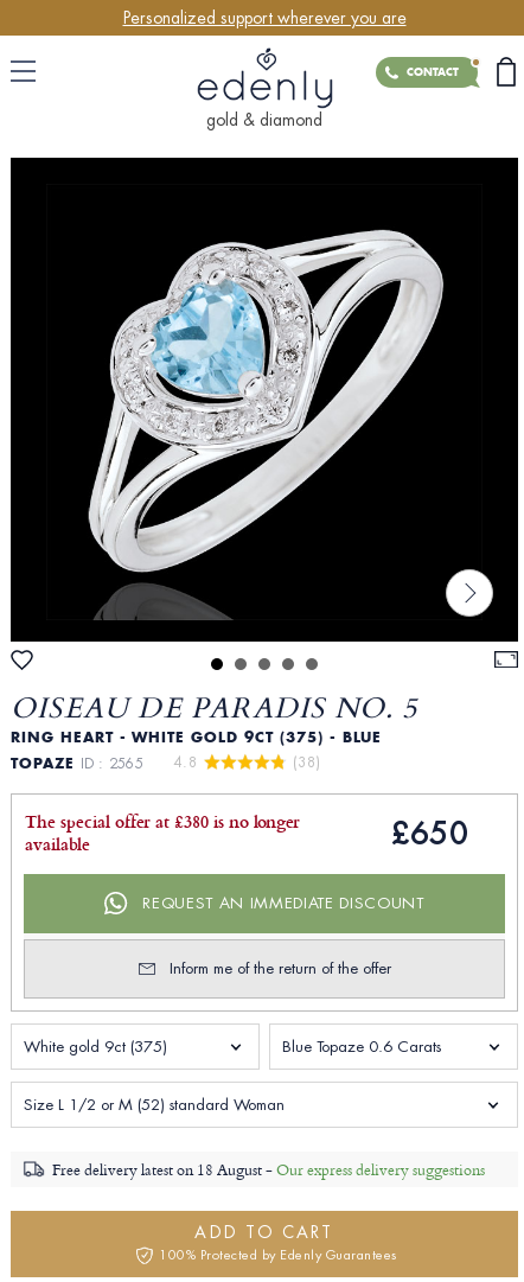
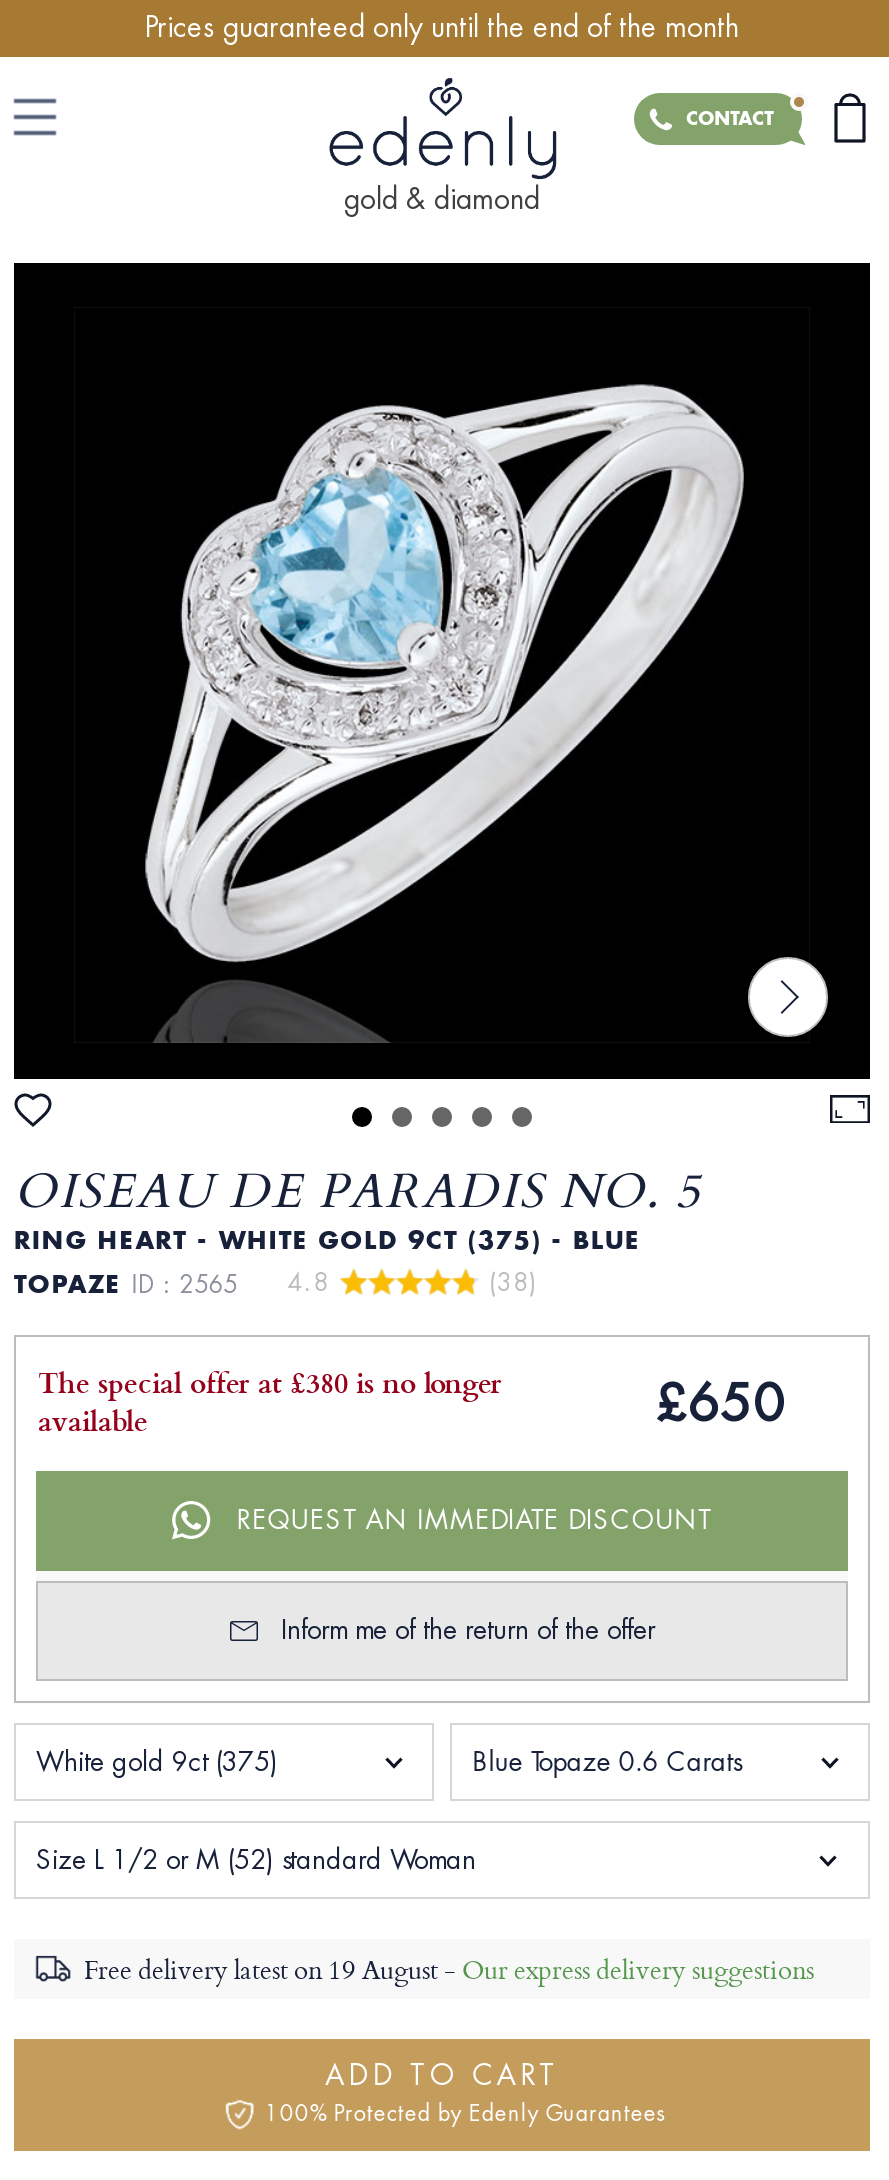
- Personalized support wherever you are
+ Prices guaranteed only until the end of the month

- Free delivery latest on 18 August - Our express delivery suggestions
+ Free delivery latest on 19 August - Our express delivery suggestions
